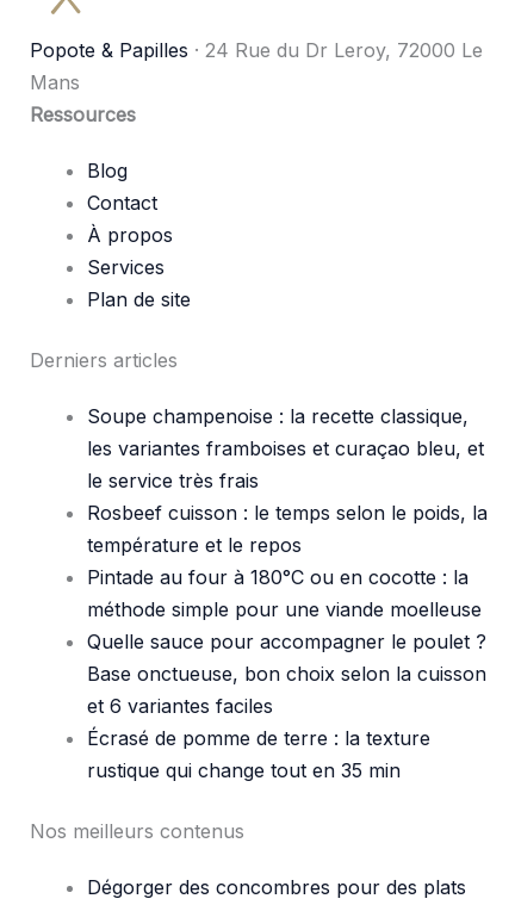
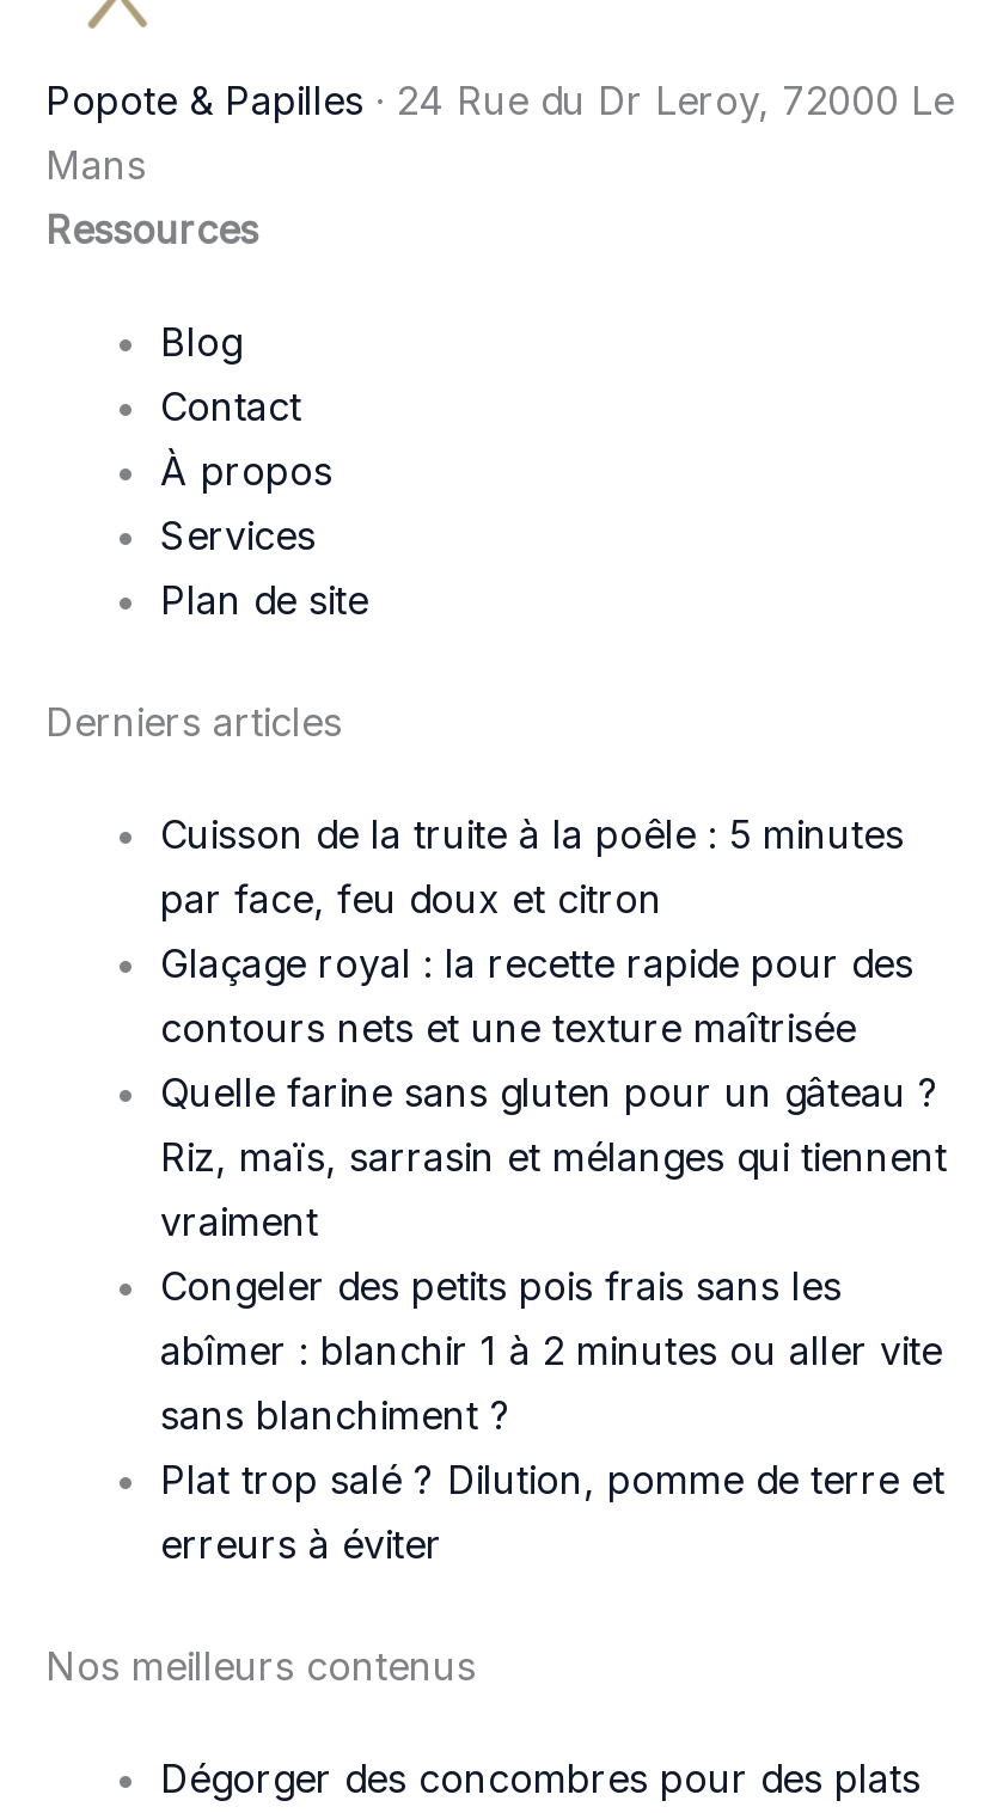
- Soupe champenoise : la recette classique,
- les variantes framboises et curaçao bleu, et
- le service très frais
- Rosbeef cuisson : le temps selon le poids, la
- température et le repos
- Pintade au four à 180°C ou en cocotte : la
- méthode simple pour une viande moelleuse
- Quelle sauce pour accompagner le poulet ?
- Base onctueuse, bon choix selon la cuisson
- et 6 variantes faciles
- Écrasé de pomme de terre : la texture
- rustique qui change tout en 35 min
+ Cuisson de la truite à la poêle : 5 minutes
+ par face, feu doux et citron
+ Glaçage royal : la recette rapide pour des
+ contours nets et une texture maîtrisée
+ Quelle farine sans gluten pour un gâteau ?
+ Riz, maïs, sarrasin et mélanges qui tiennent
+ vraiment
+ Congeler des petits pois frais sans les
+ abîmer : blanchir 1 à 2 minutes ou aller vite
+ sans blanchiment ?
+ Plat trop salé ? Dilution, pomme de terre et
+ erreurs à éviter
